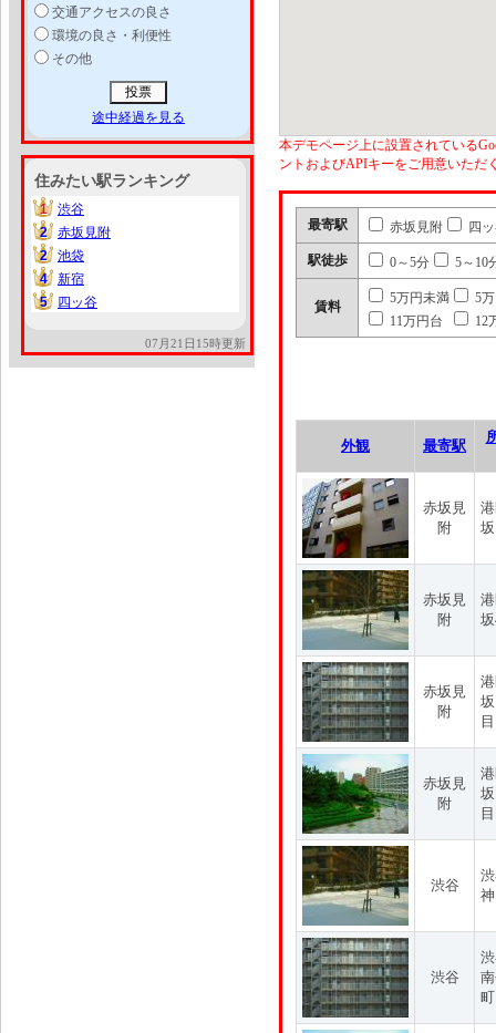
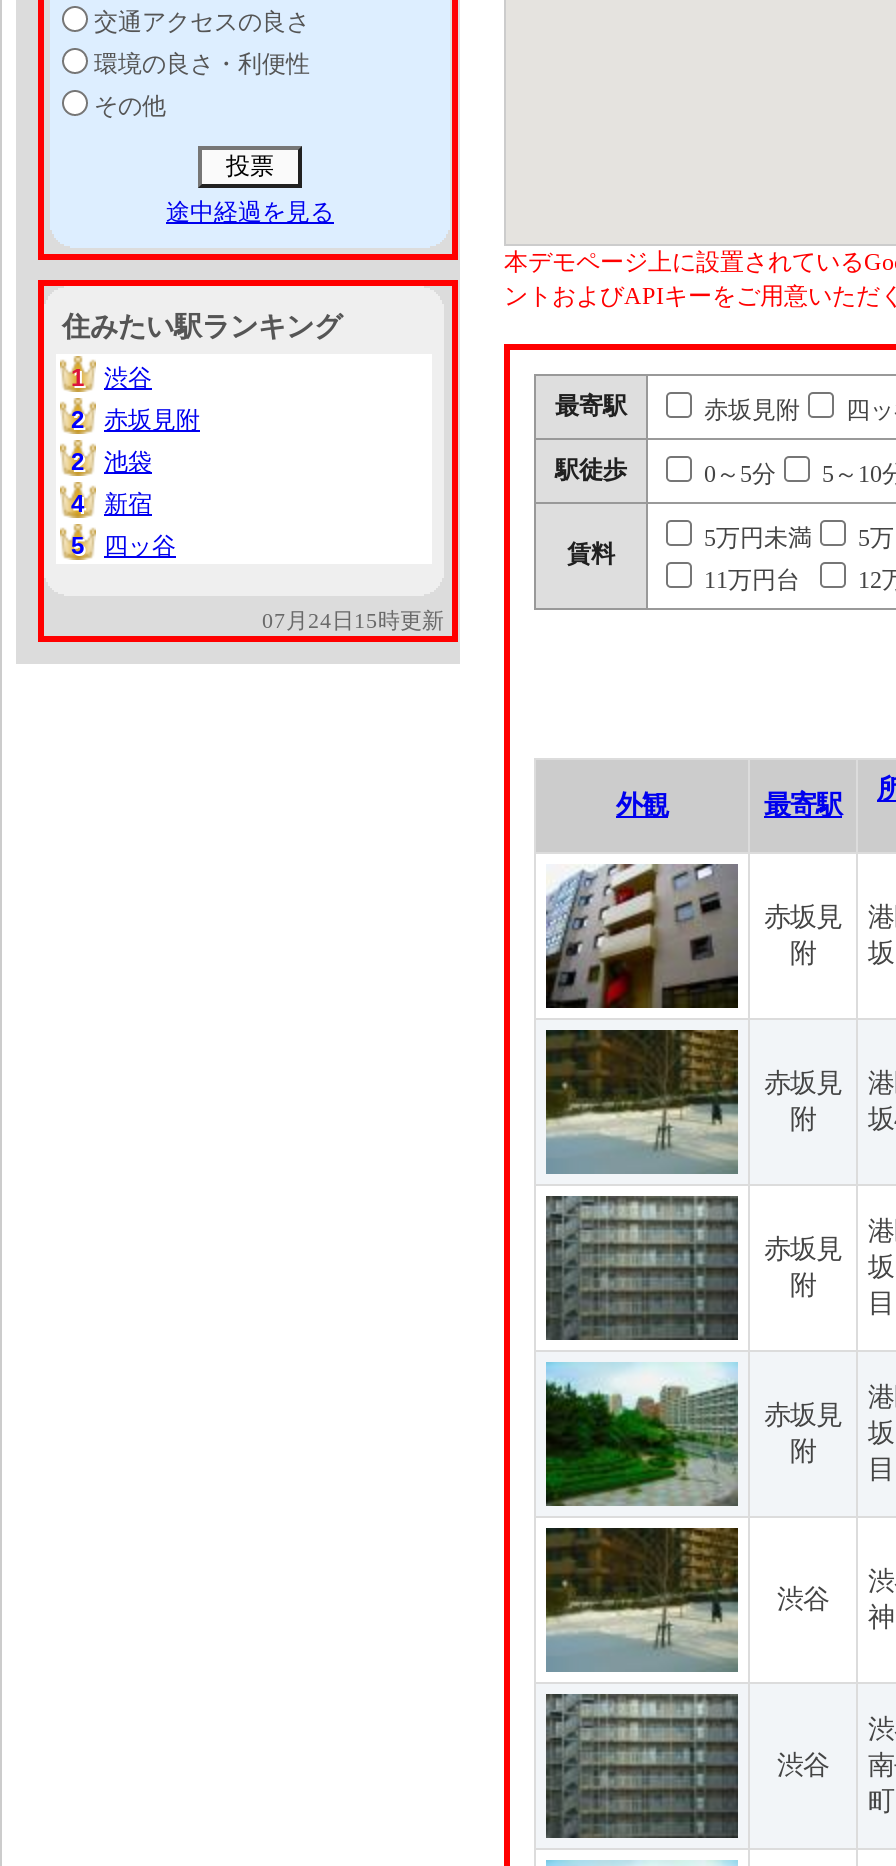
- 07月21日15時更新
+ 07月24日15時更新
